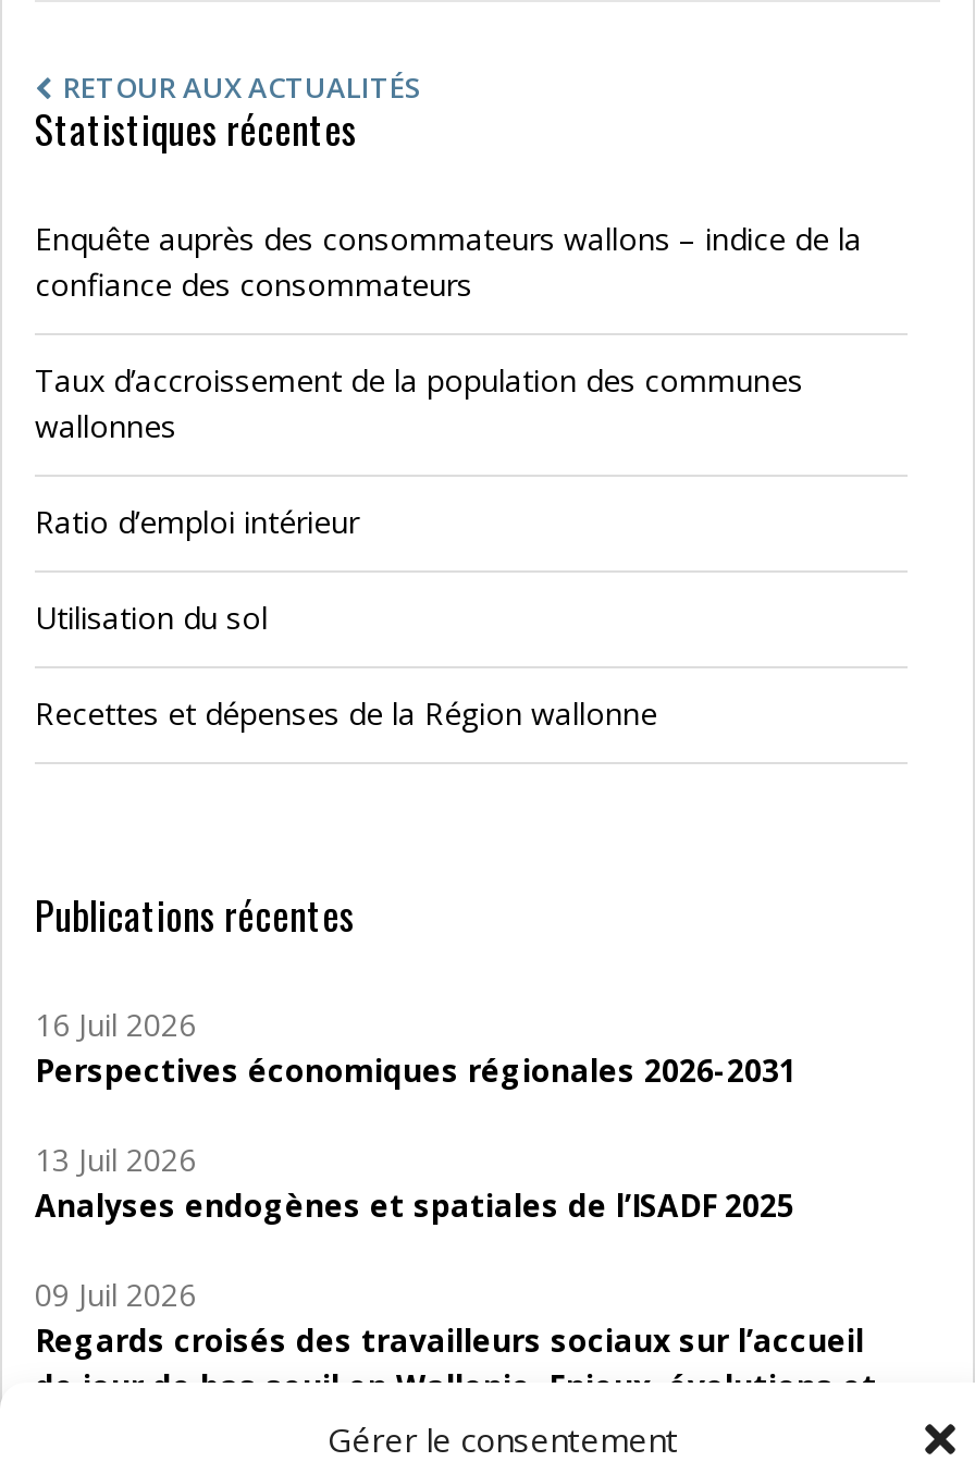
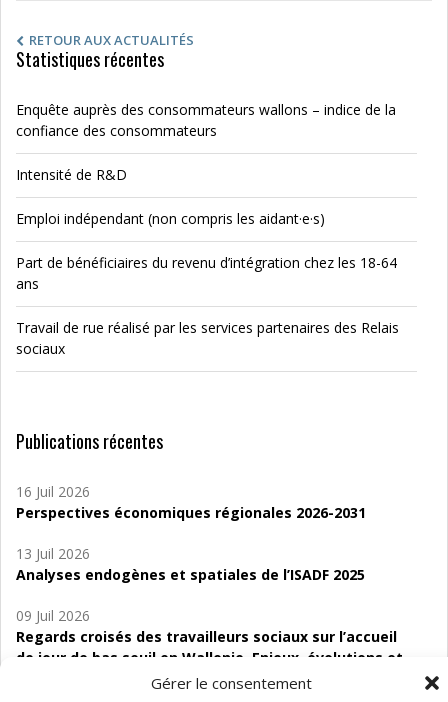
- Taux d’accroissement de la population des communes
- wallonnes
+ Intensité de R&D

- Ratio d’emploi intérieur
+ Emploi indépendant (non compris les aidant·e·s)

- Utilisation du sol
+ Part de bénéficiaires du revenu d’intégration chez les 18-64
+ ans

- Recettes et dépenses de la Région wallonne
+ Travail de rue réalisé par les services partenaires des Relais
+ sociaux
